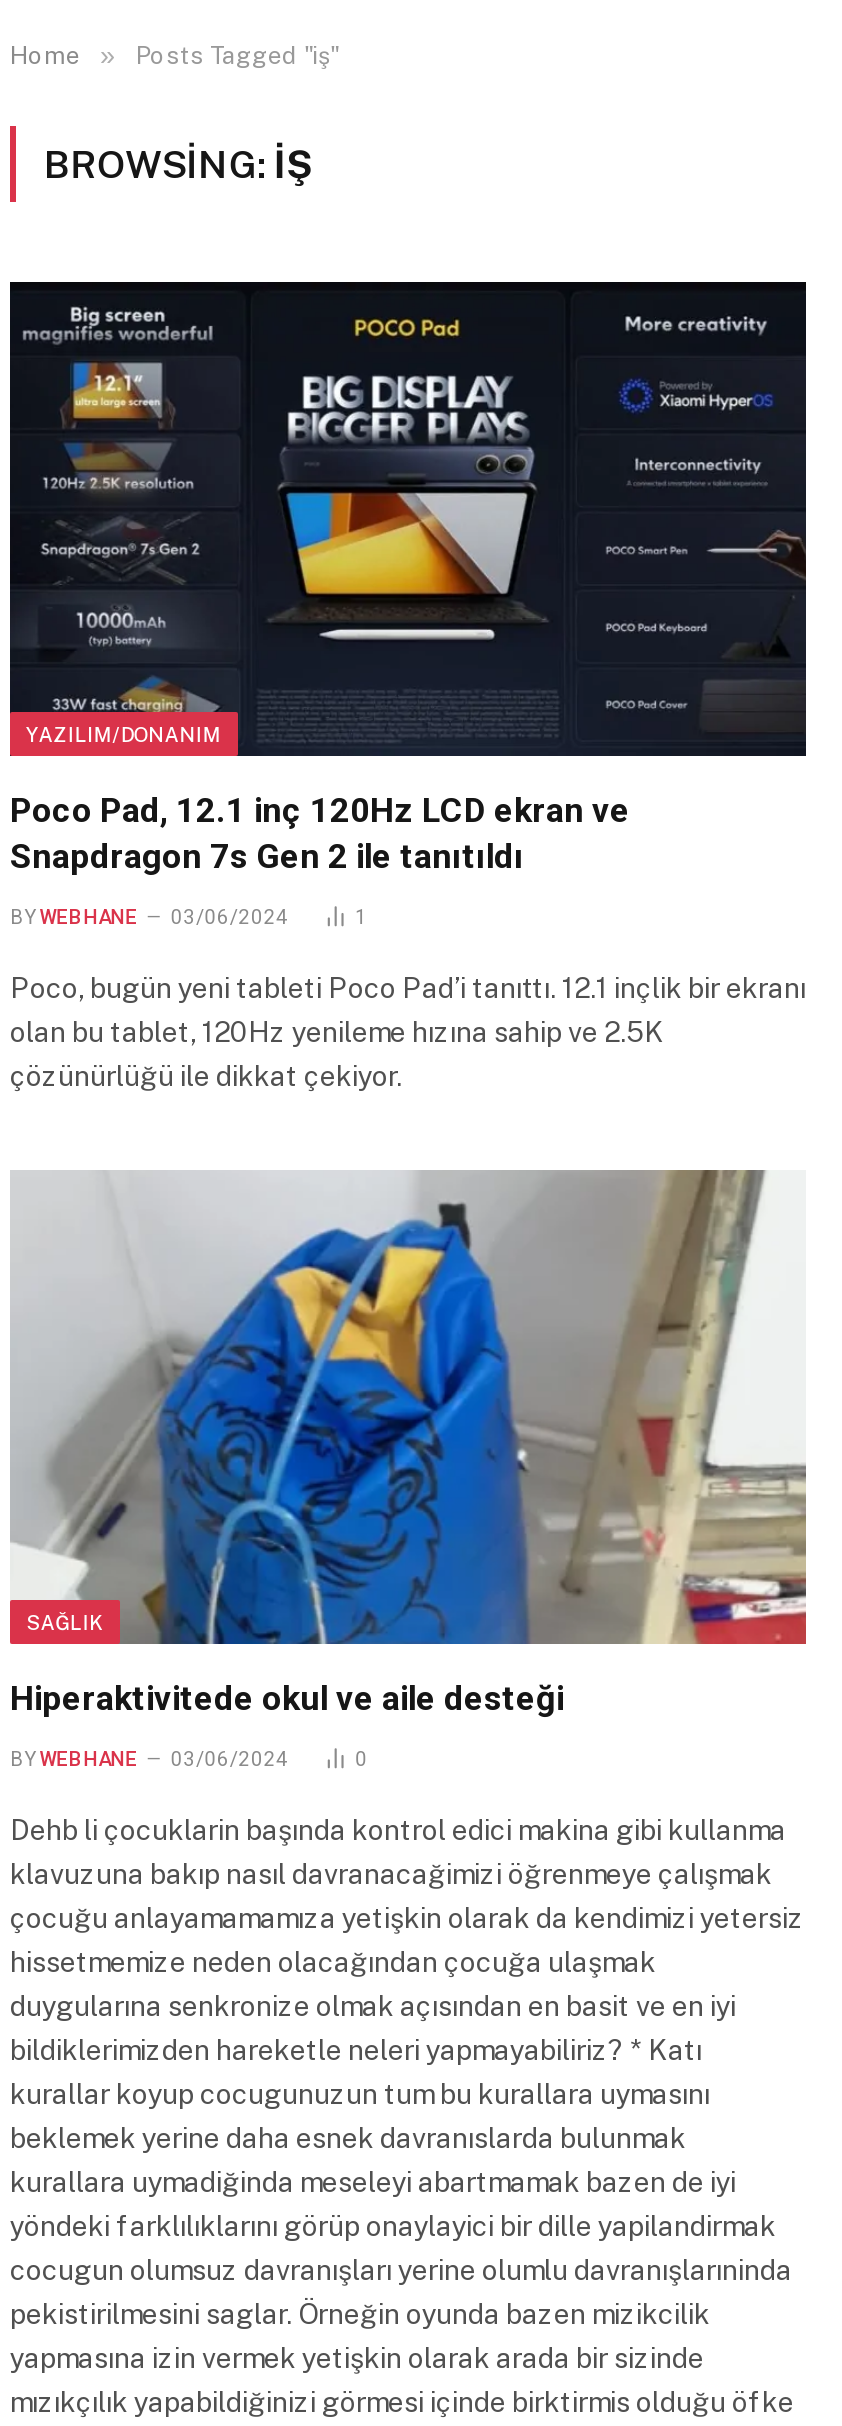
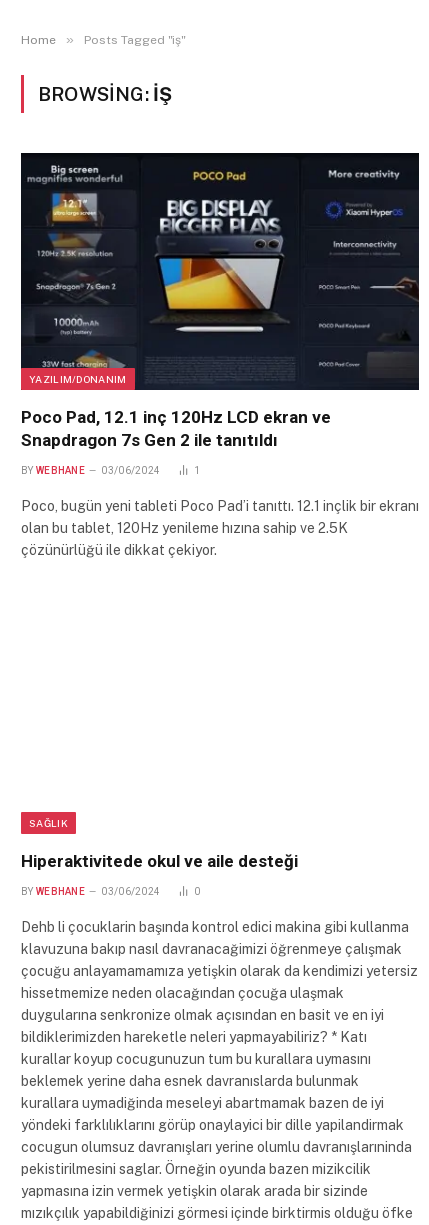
- [image]
